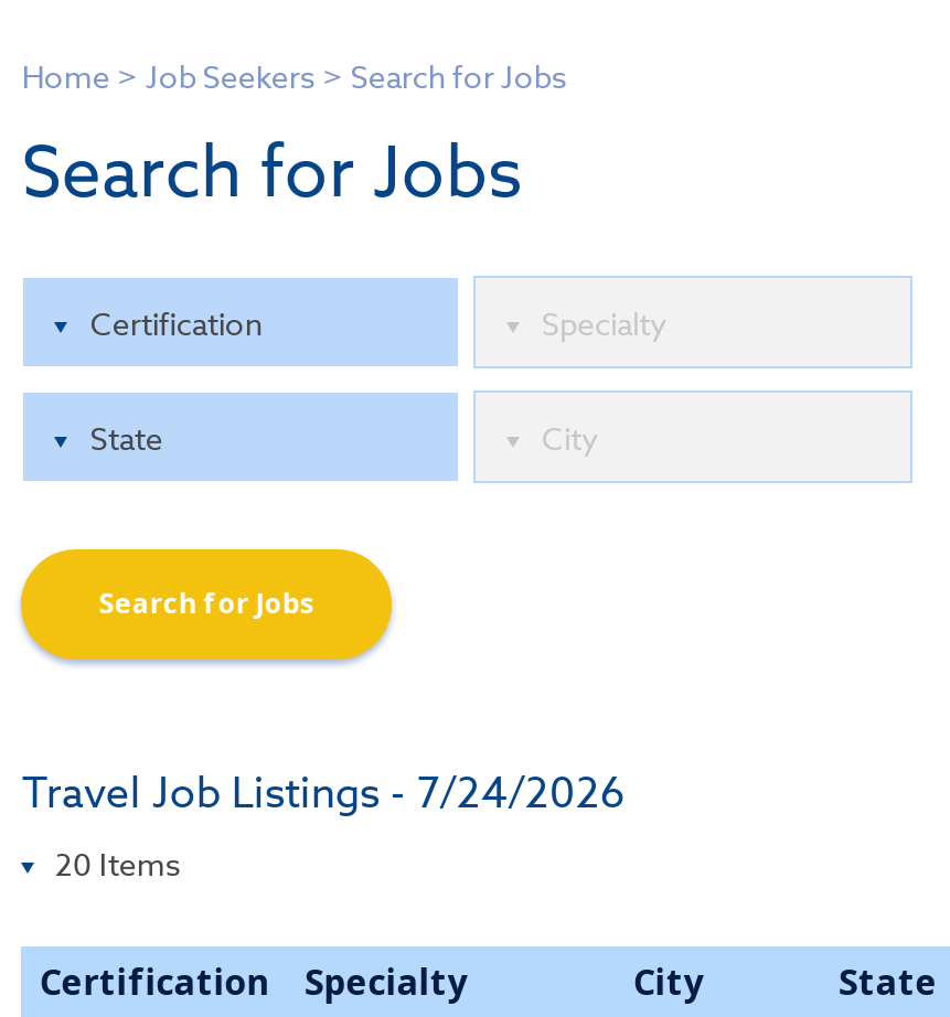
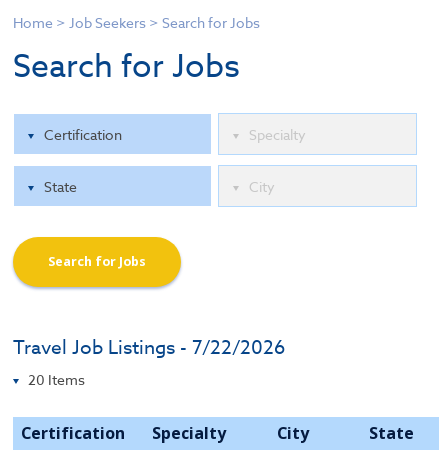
- Travel Job Listings - 7/24/2026
+ Travel Job Listings - 7/22/2026
